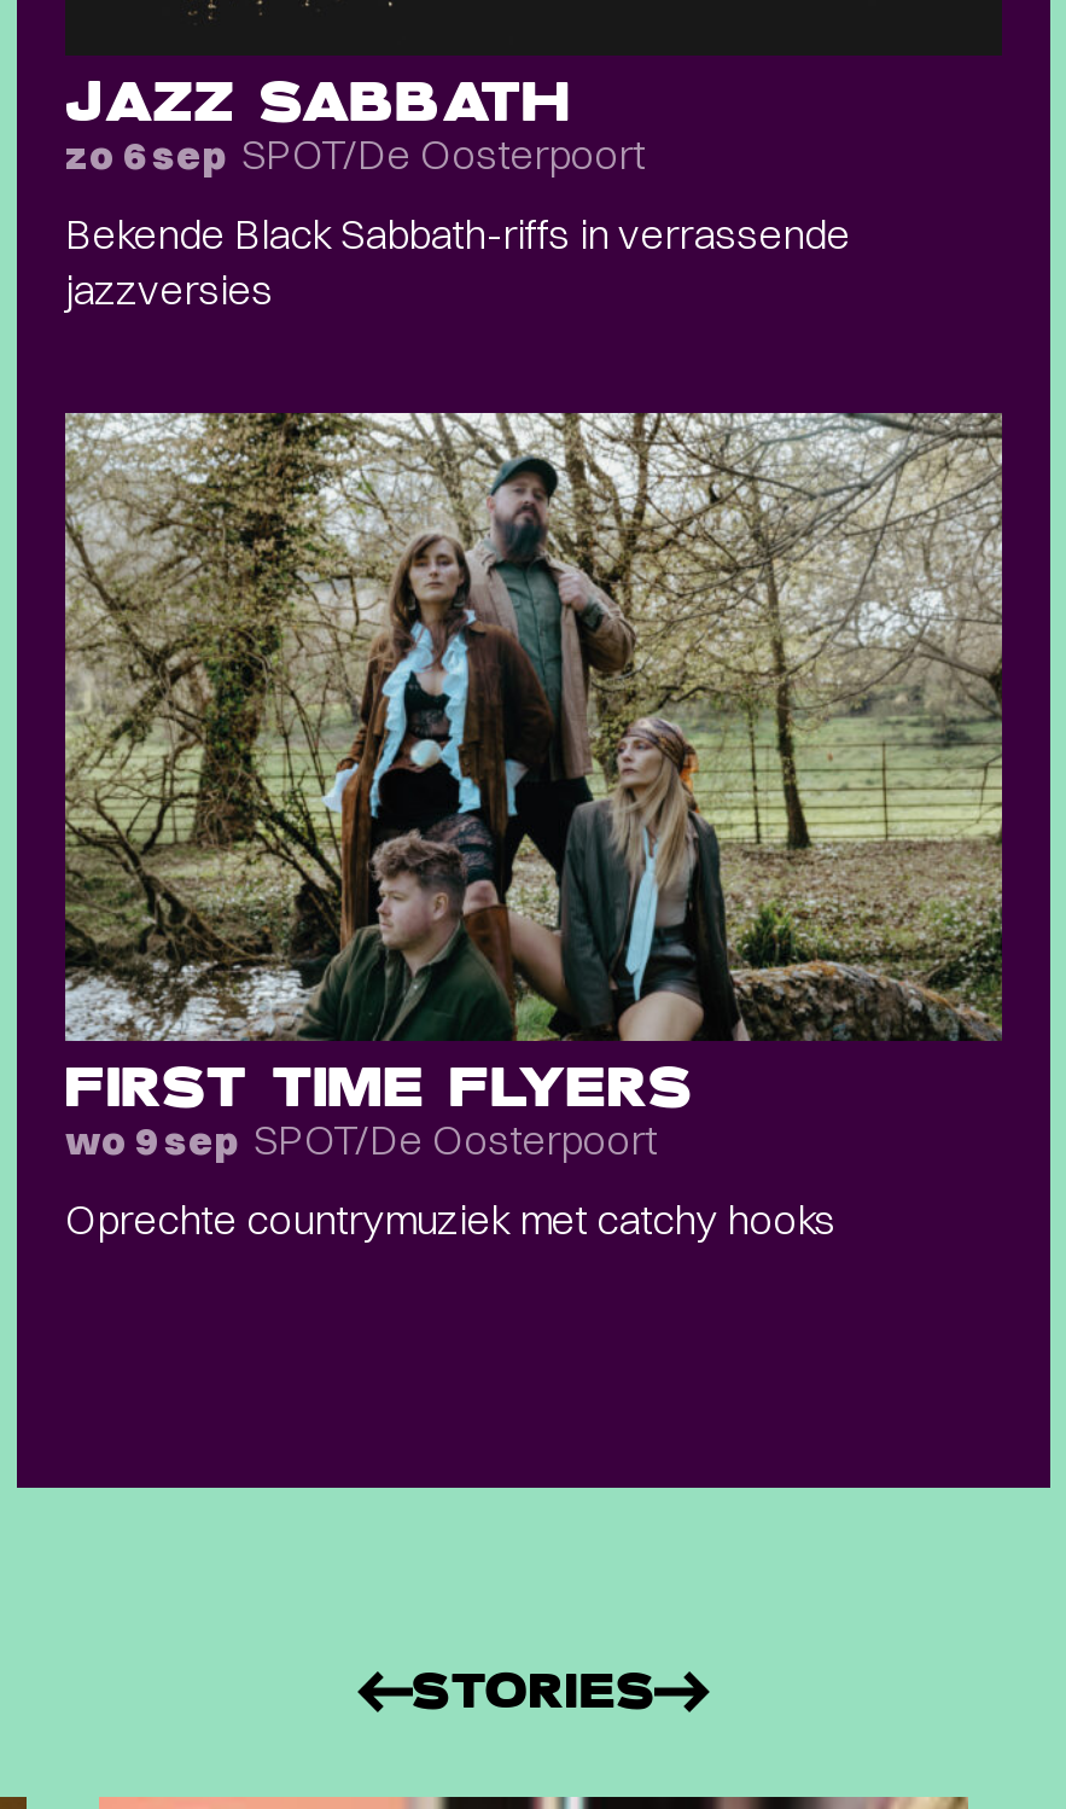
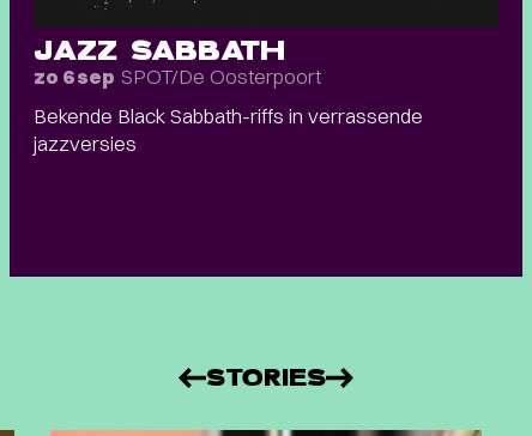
- [image]
- FIRST TIME FLYERS
- wo 9 sep SPOT/De Oosterpoort
- Oprechte countrymuziek met catchy hooks
